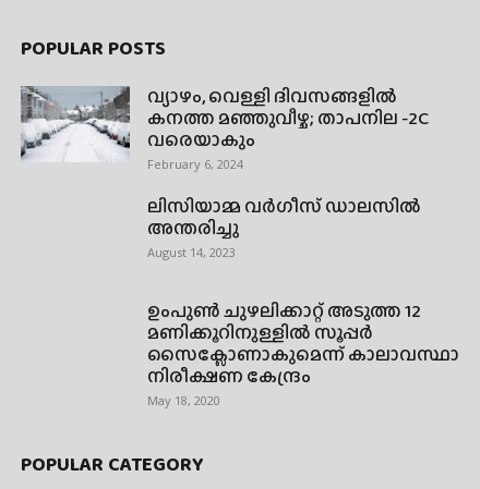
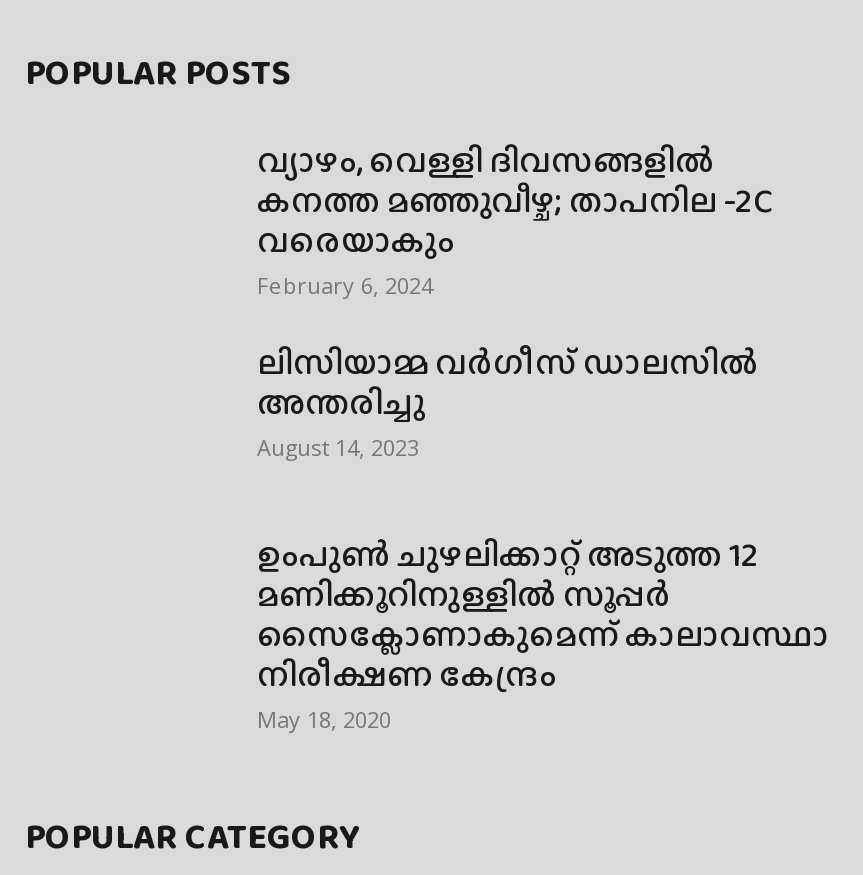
- [image]
